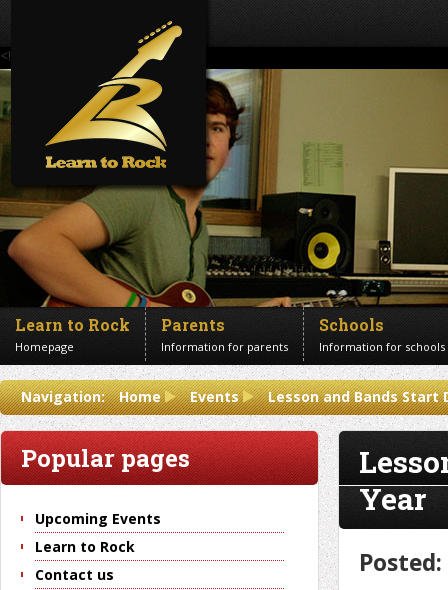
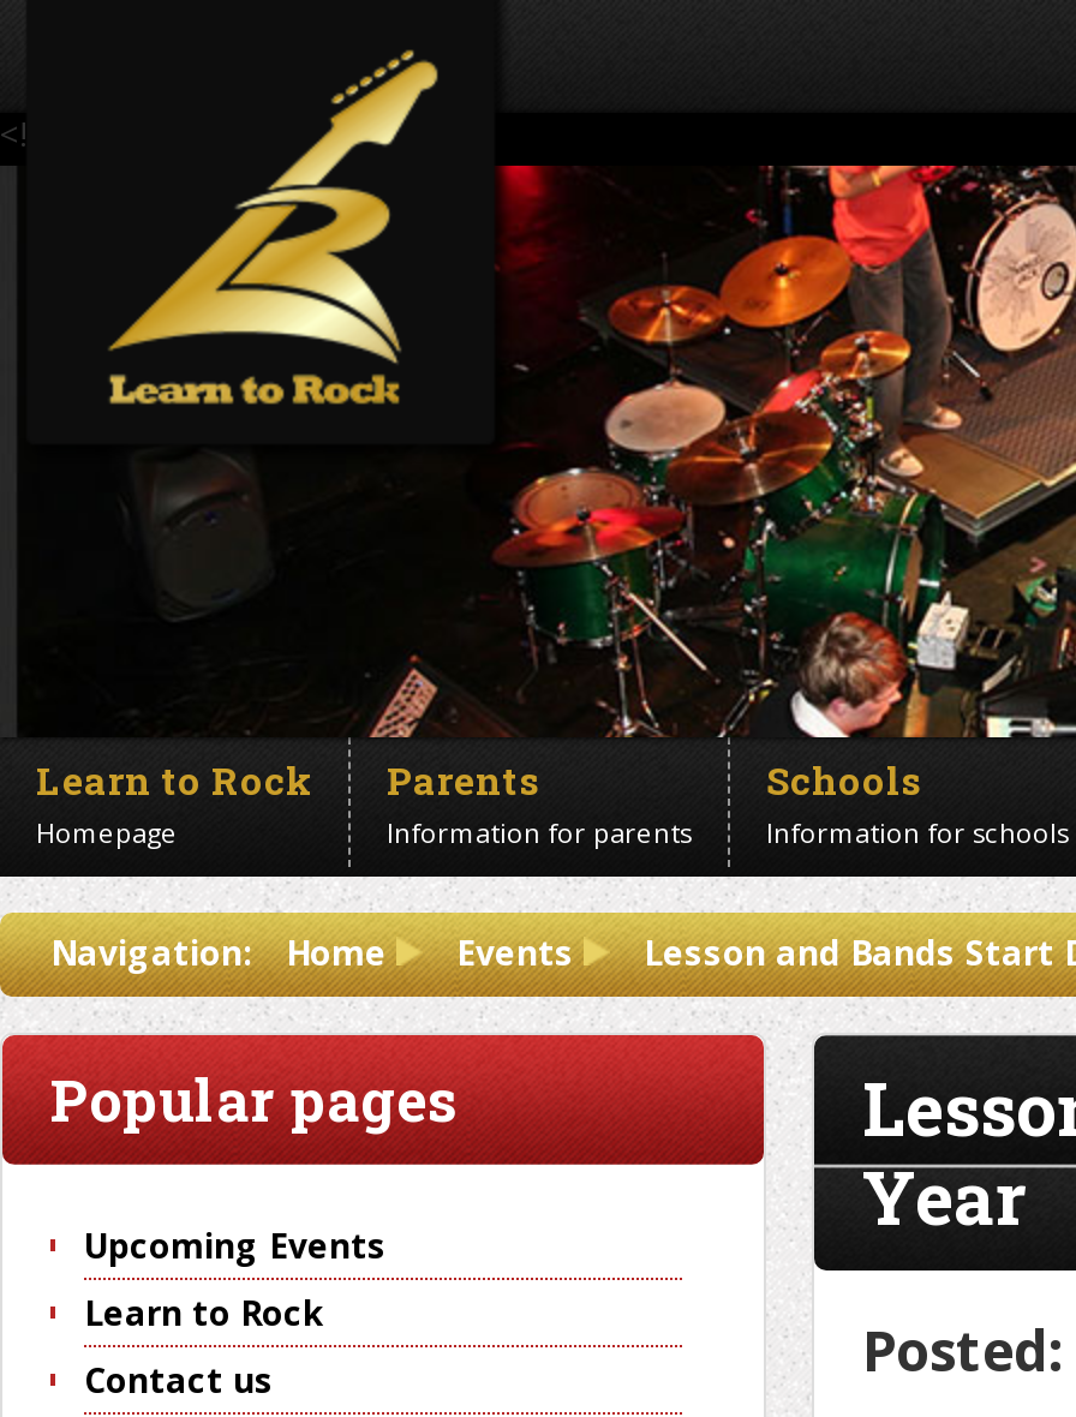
- [image]
+ [image]
